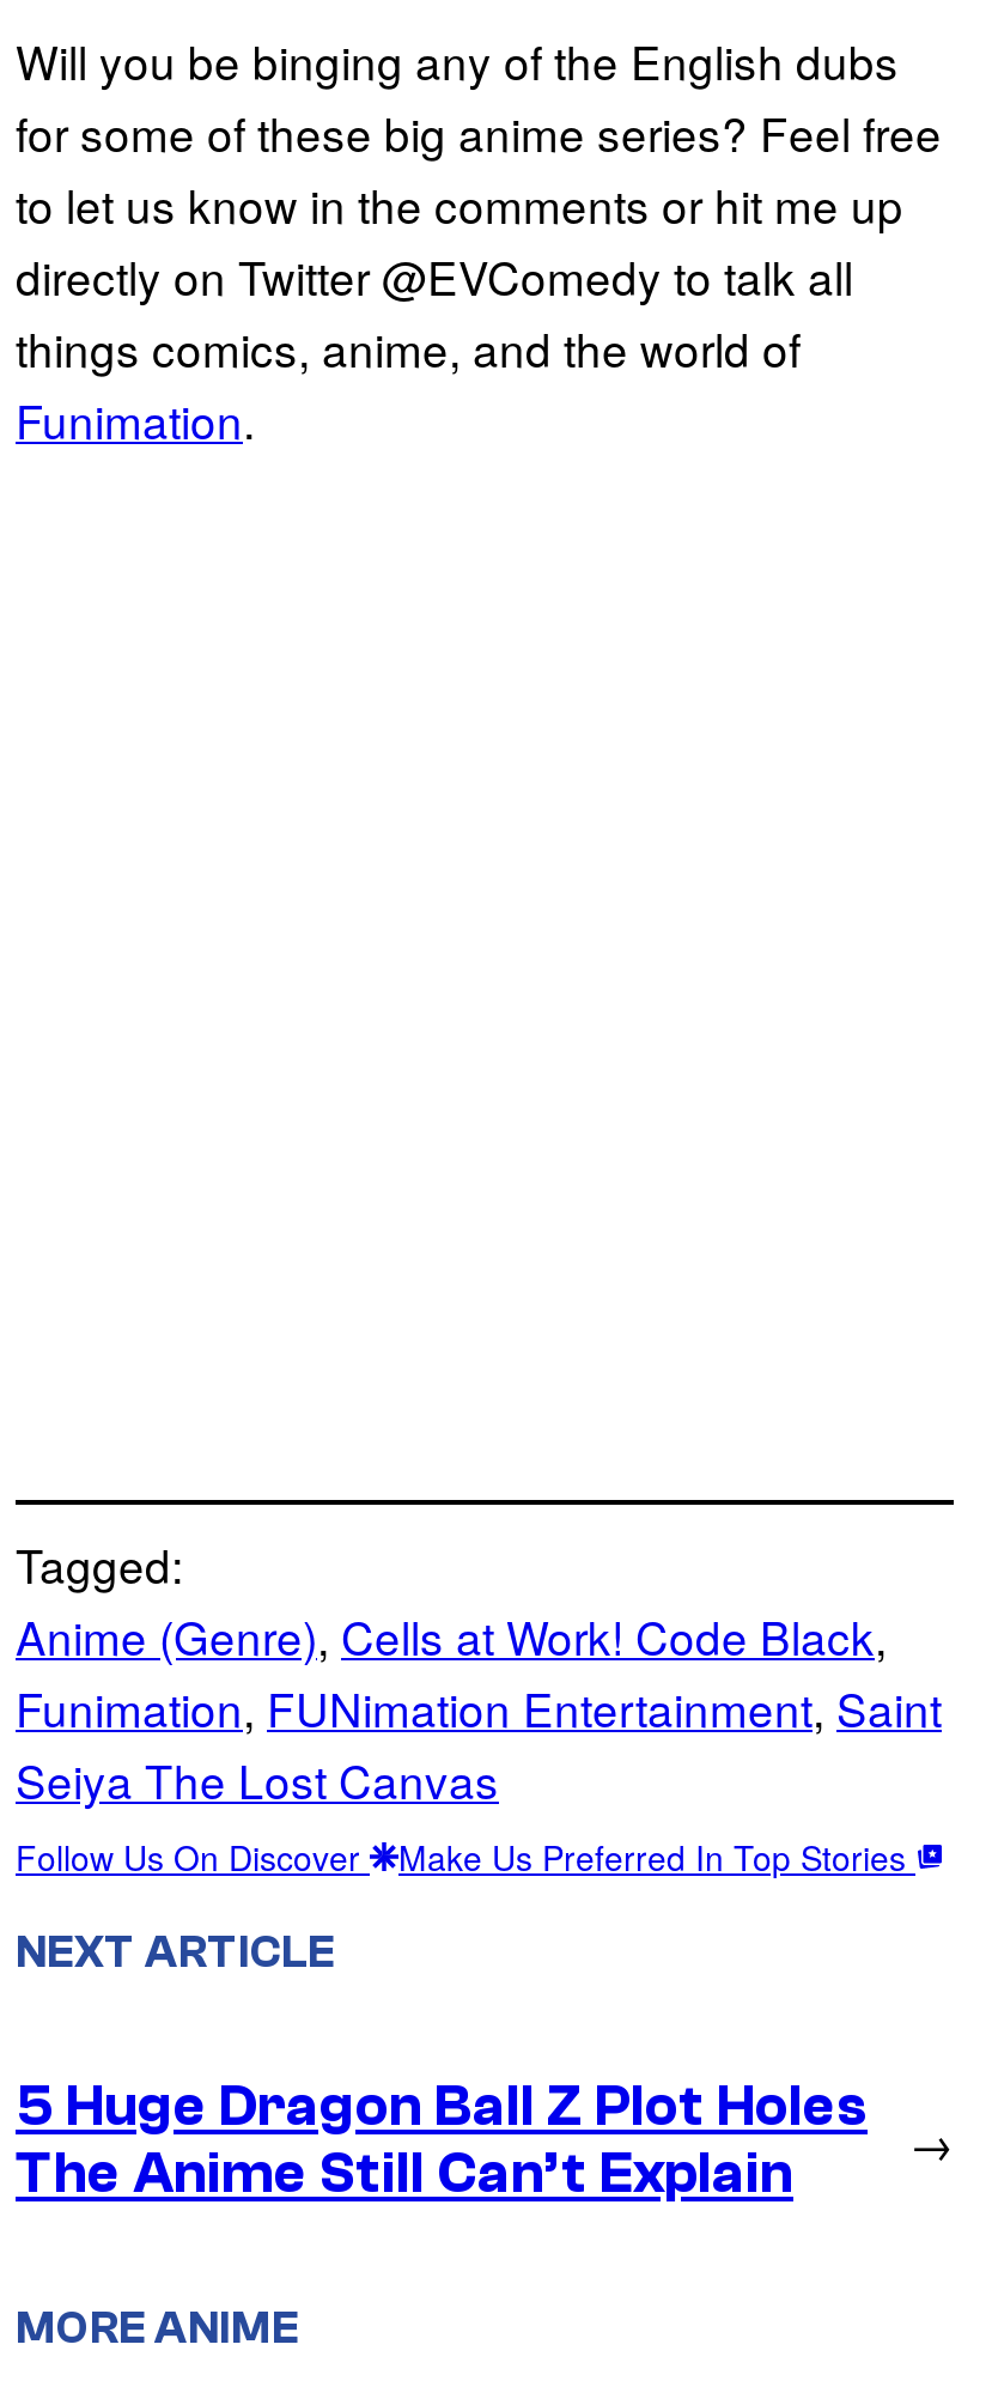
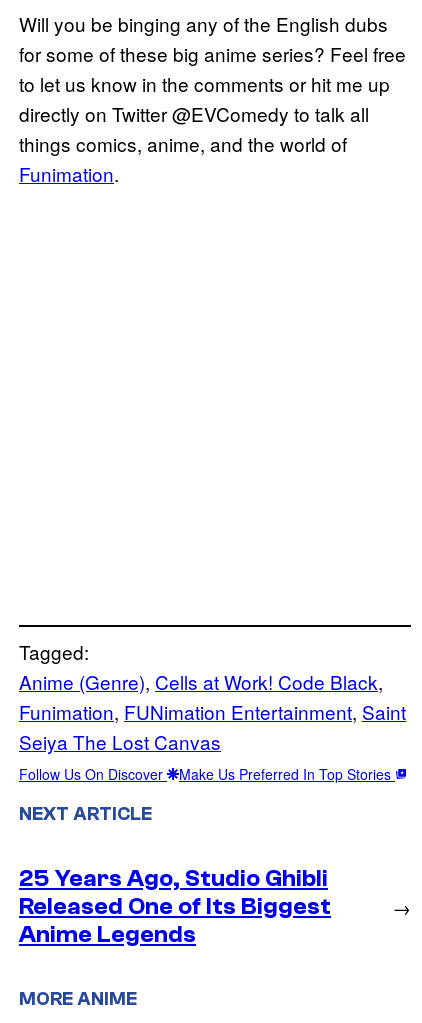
- 5 Huge Dragon Ball Z Plot Holes
- The Anime Still Can’t Explain
+ 25 Years Ago, Studio Ghibli
+ Released One of Its Biggest
+ Anime Legends
